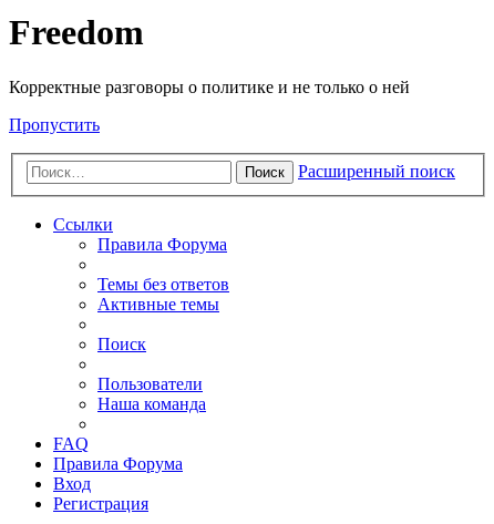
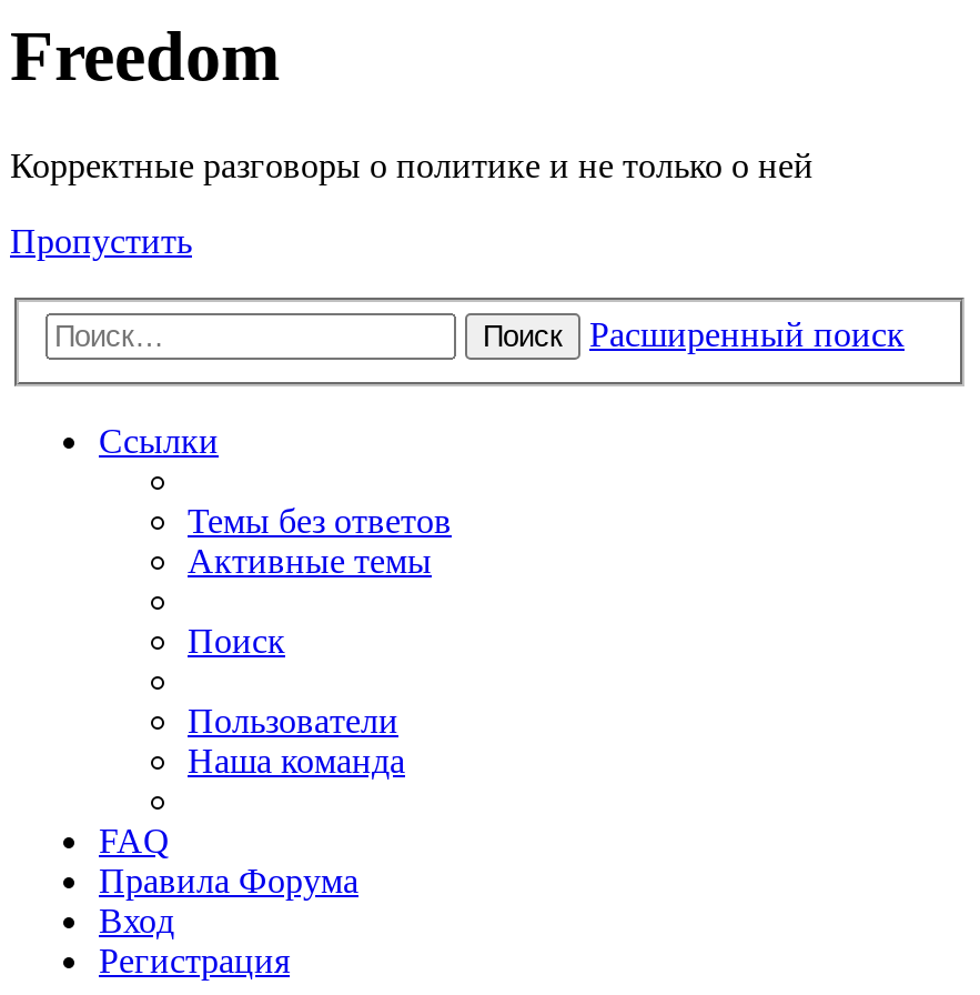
- Правила Форума
